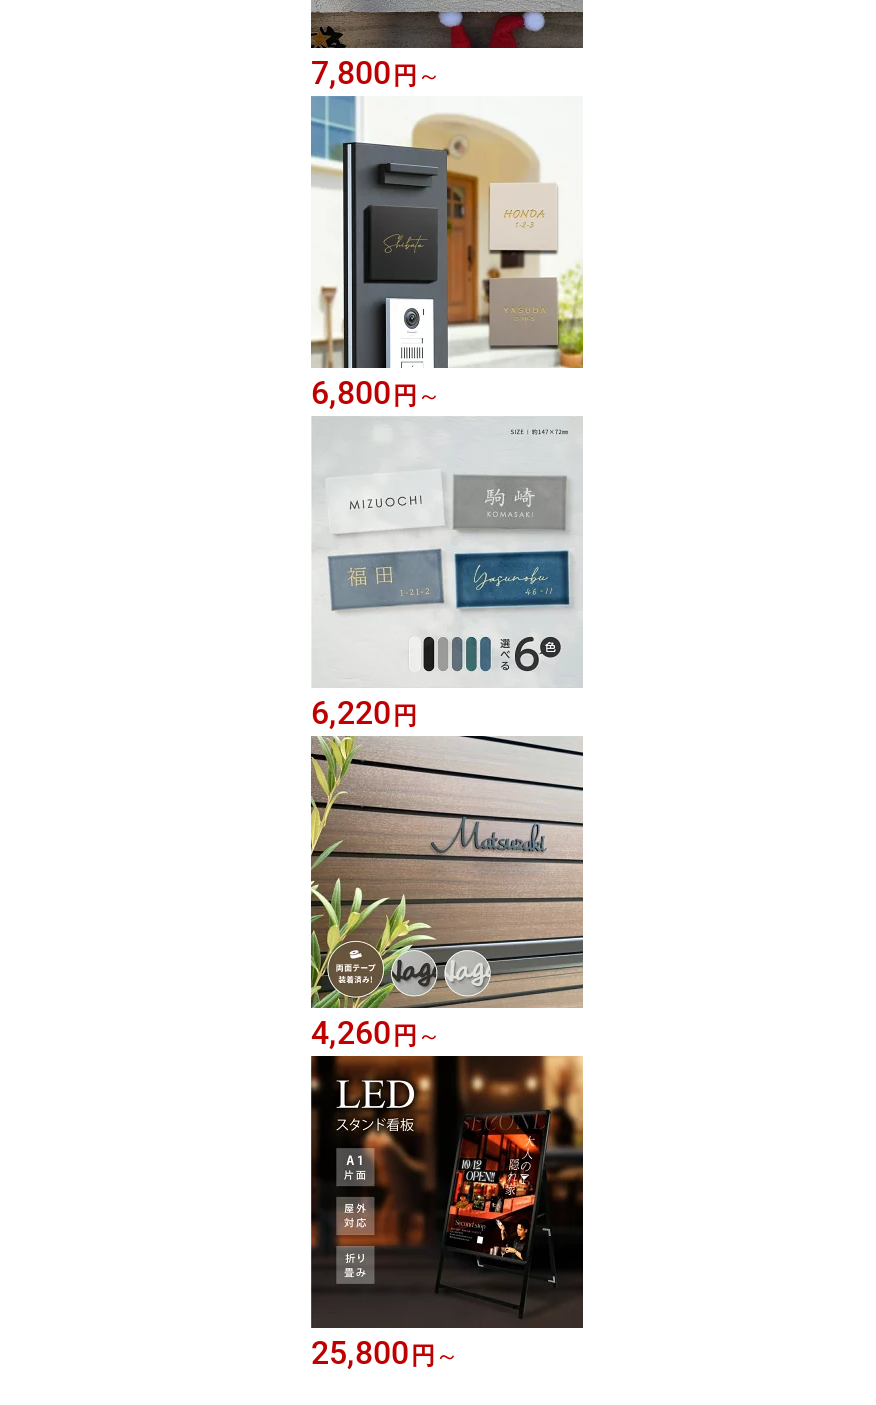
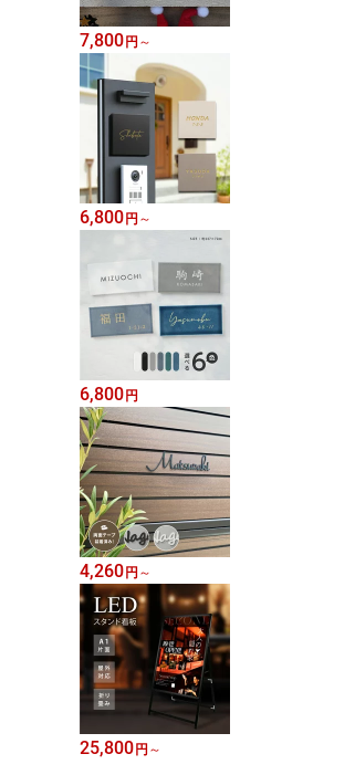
- 6,220円
+ 6,800円
